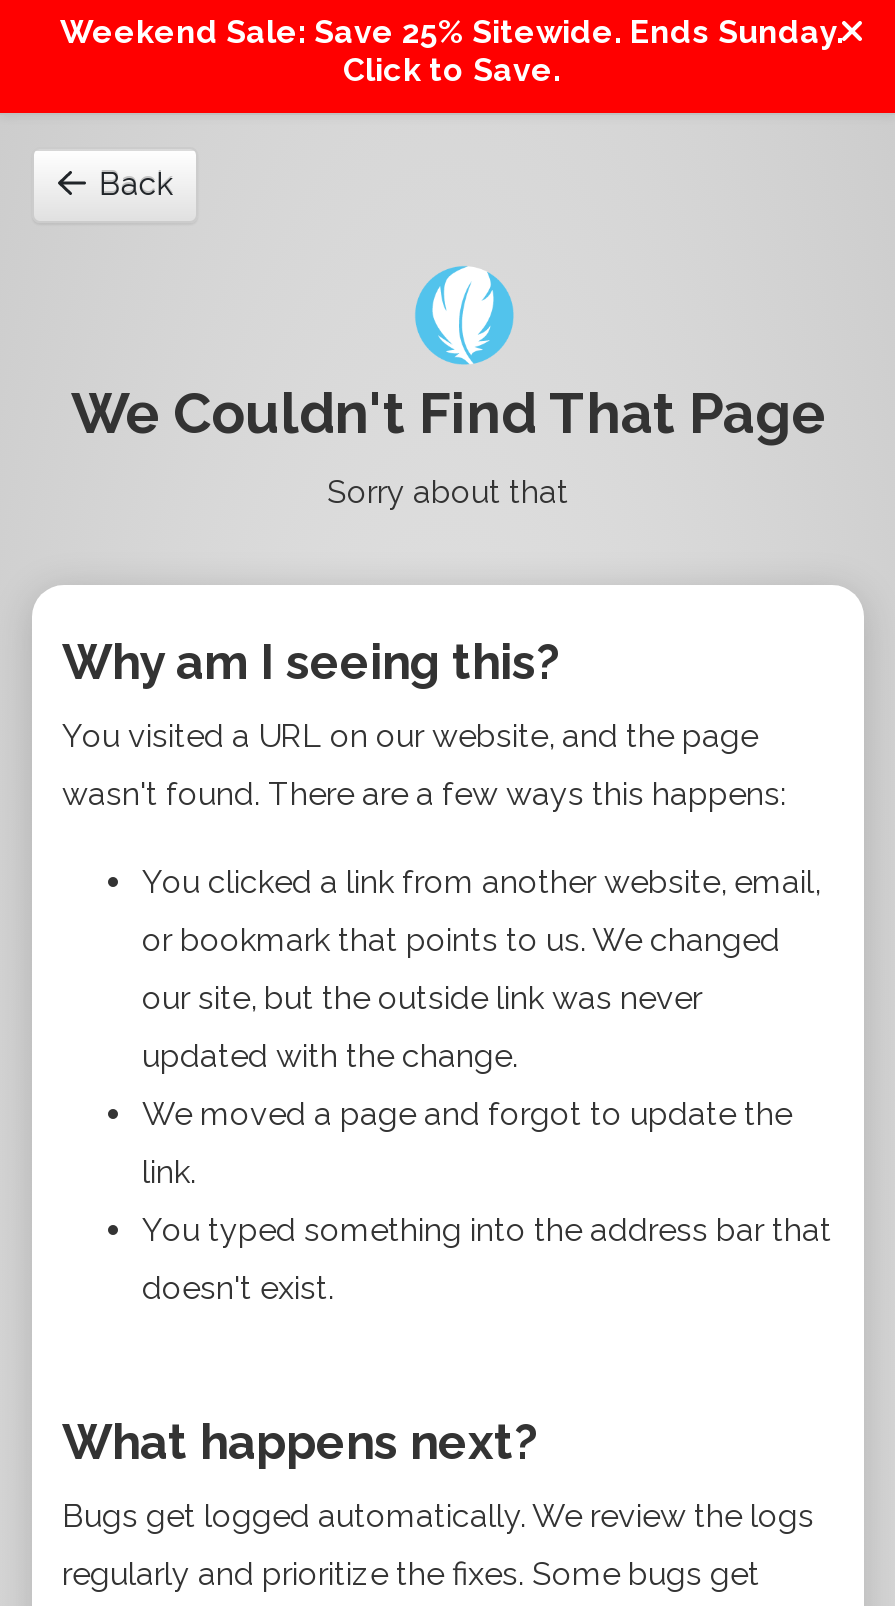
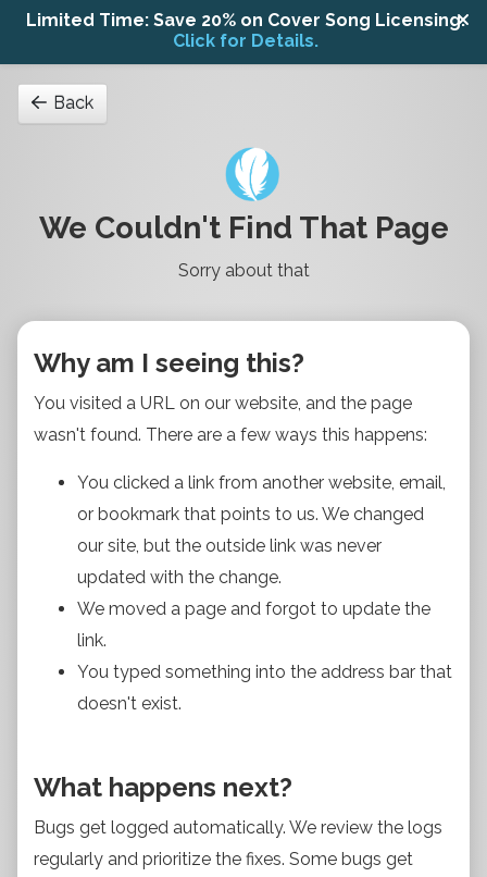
- Weekend Sale: Save 25% Sitewide. Ends Sunday.
- Click to Save.
+ Limited Time: Save 20% on Cover Song Licensing.
+ Click for Details.
